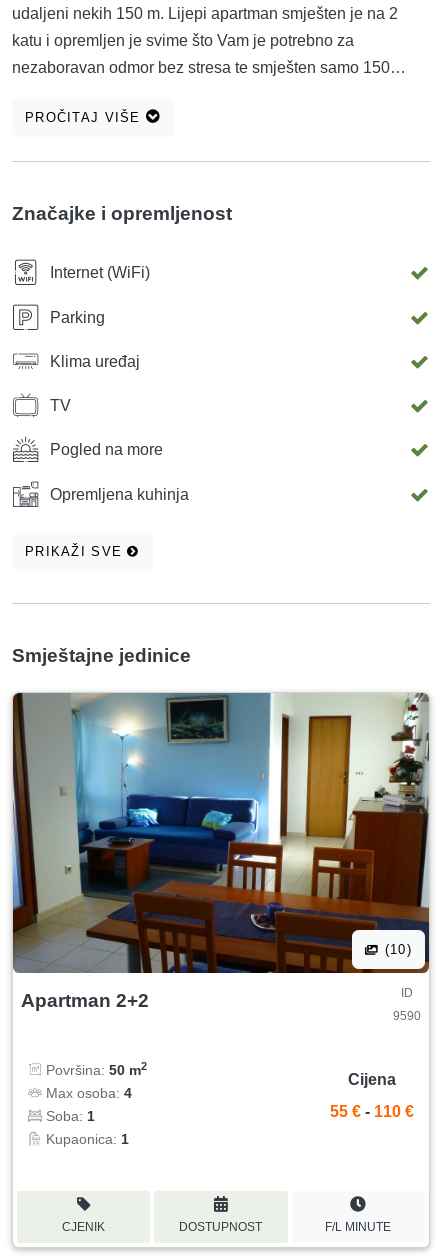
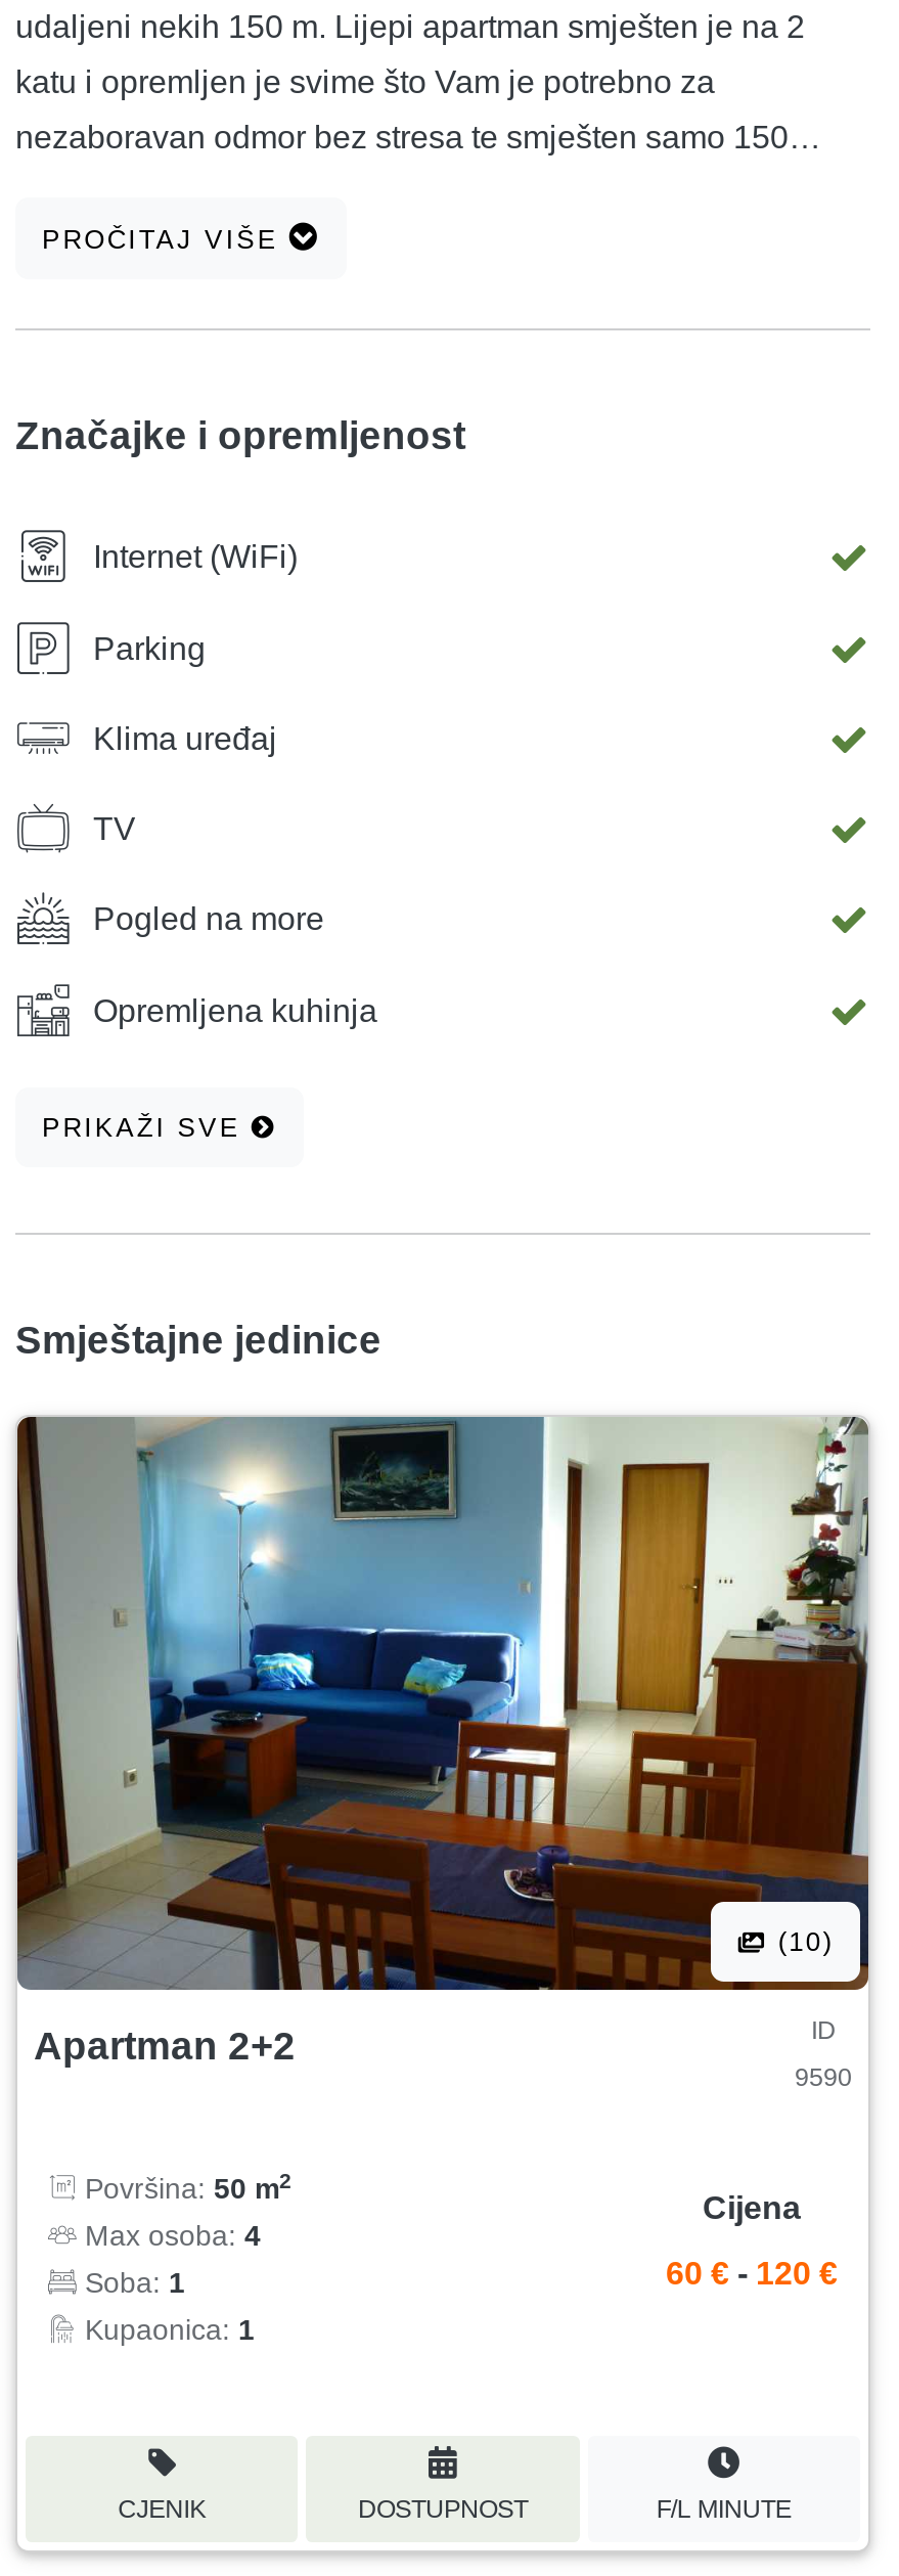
- 55 € - 110 €
+ 60 € - 120 €
